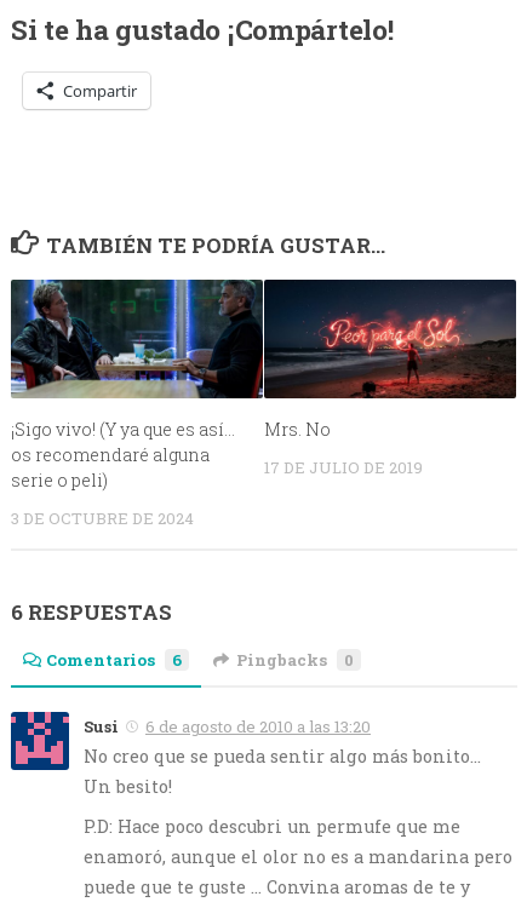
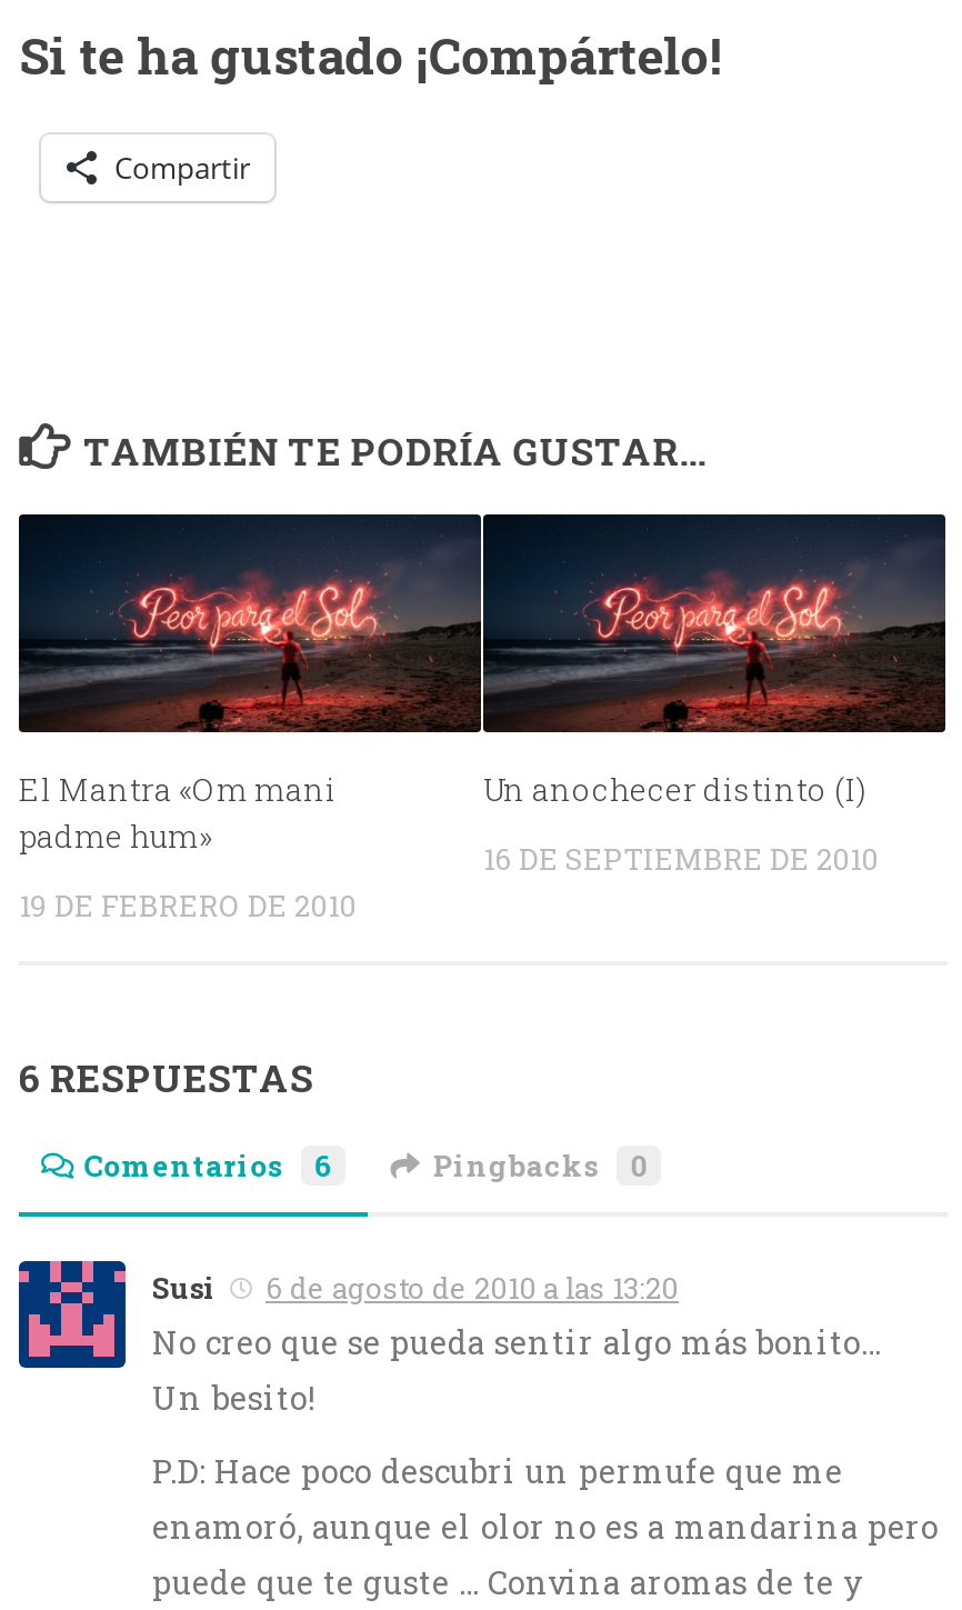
- [image]
- ¡Sigo vivo! (Y ya que es así…
- os recomendaré alguna
- serie o peli)
+ [image]
+ El Mantra «Om mani
+ padme hum»

- Mrs. No
+ Un anochecer distinto (I)

- 17 DE JULIO DE 2019
+ 16 DE SEPTIEMBRE DE 2010

- 3 DE OCTUBRE DE 2024
+ 19 DE FEBRERO DE 2010
